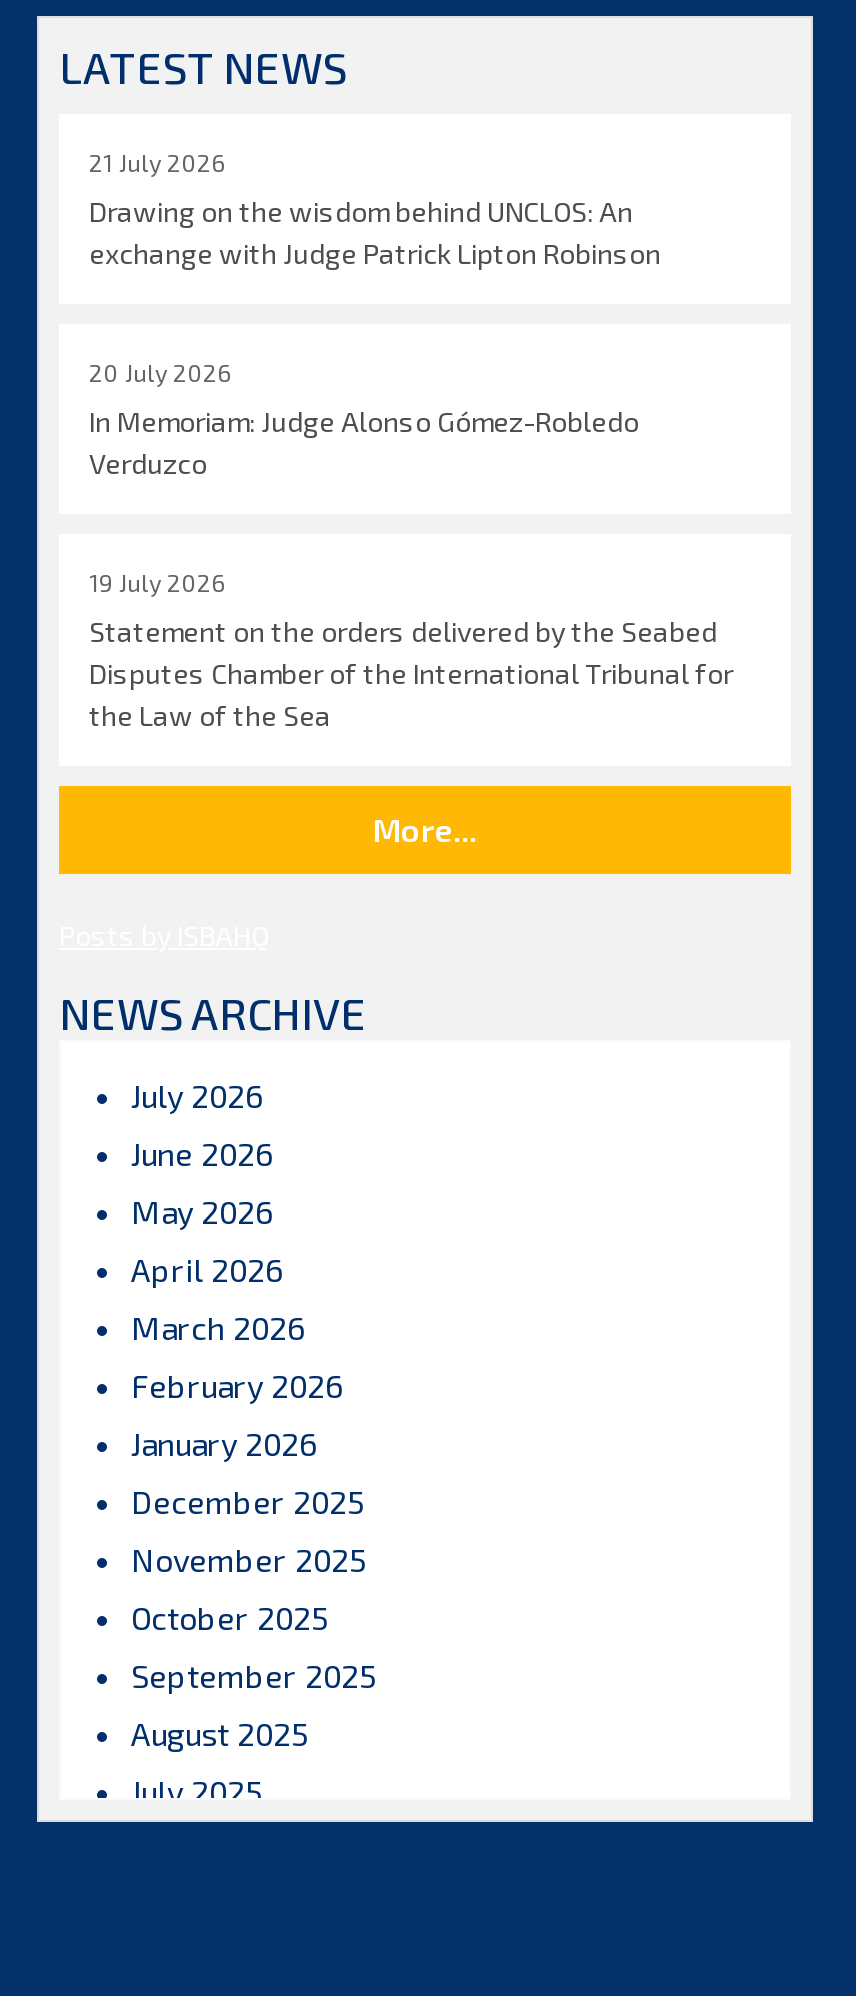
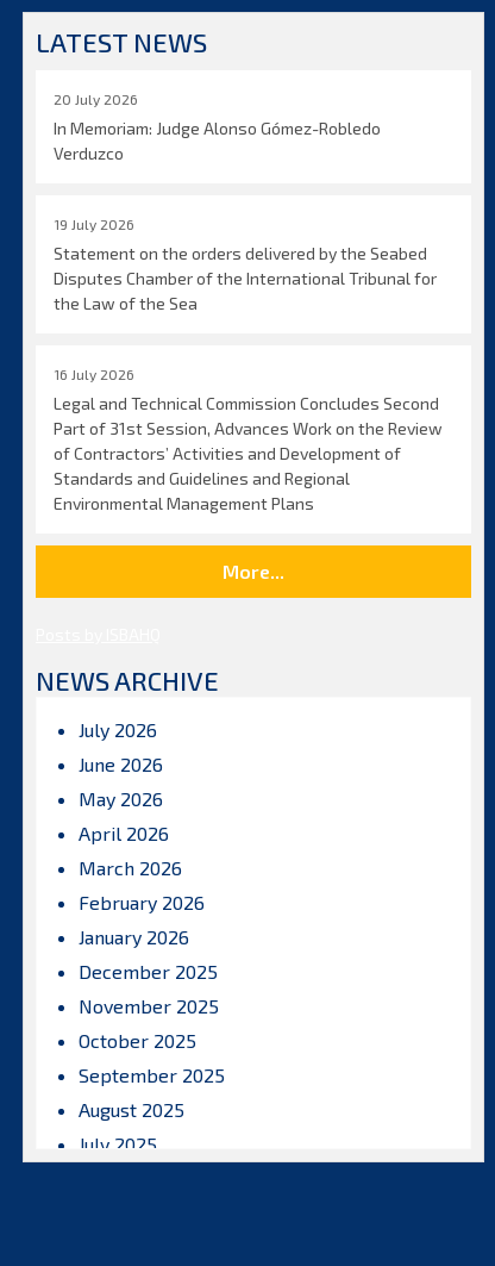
- 21 July 2026
- Drawing on the wisdom behind UNCLOS: An
- exchange with Judge Patrick Lipton Robinson

moved up: 20 July 2026 | In Memoriam: Judge Alonso Gómez-Robledo | Verduzco | 19 July 2026 | Statement on the orders delivered by the Seabed | Disputes Chamber of the International Tribunal for | the Law of the Sea

+ 16 July 2026
+ Legal and Technical Commission Concludes Second
+ Part of 31st Session, Advances Work on the Review
+ of Contractors’ Activities and Development of
+ Standards and Guidelines and Regional
+ Environmental Management Plans
